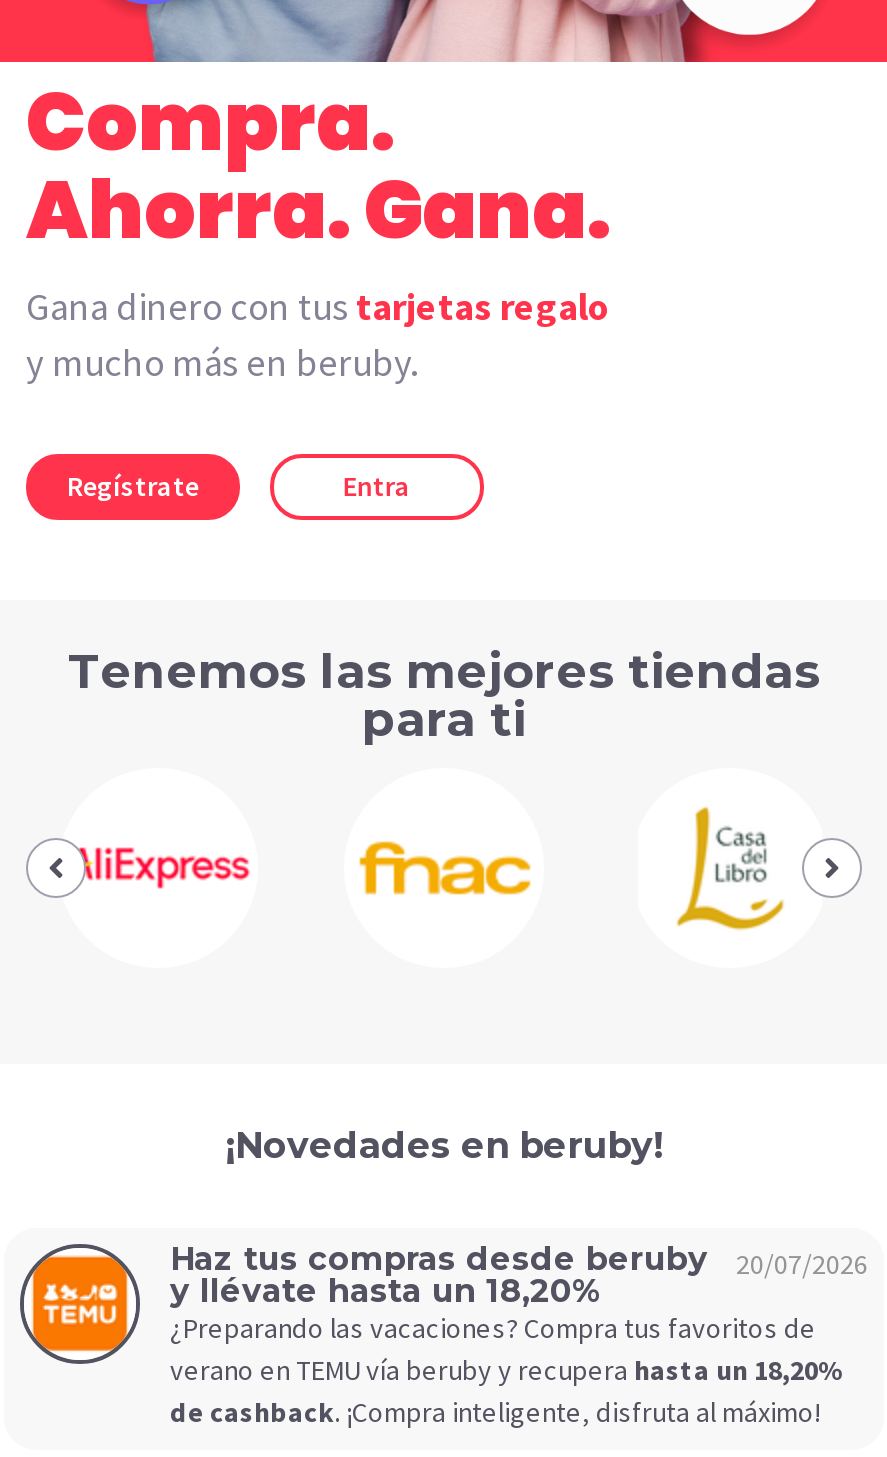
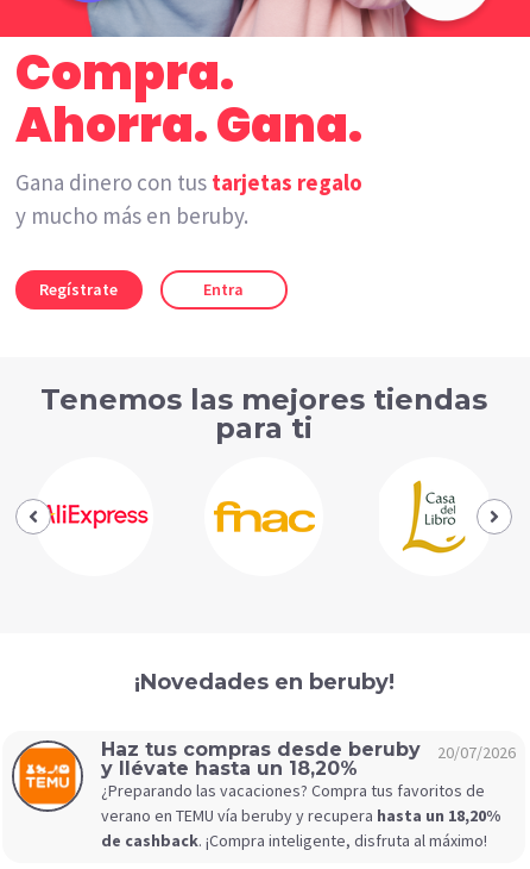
- Gana dinero con tus
+ Gana dinero con tus tarjetas regalo
